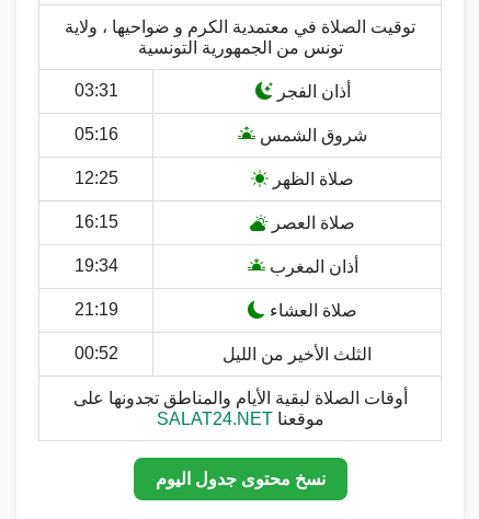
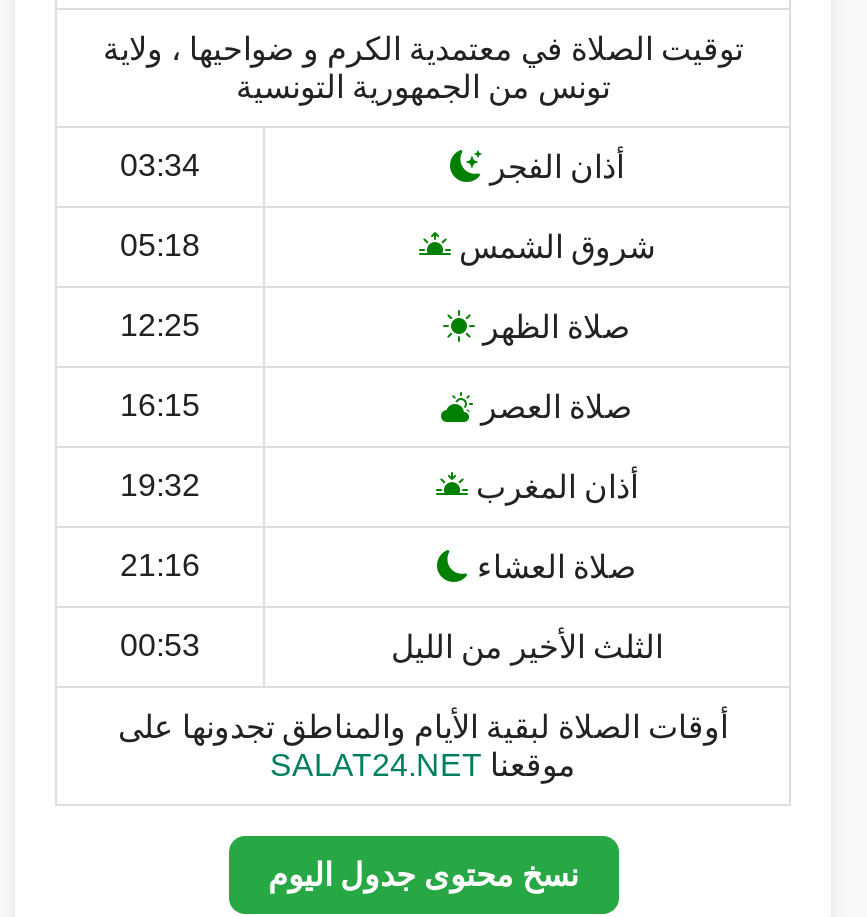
- 03:31
+ 03:34

- 05:16
+ 05:18

- 19:34
+ 19:32

- 21:19
+ 21:16

- 00:52
+ 00:53
